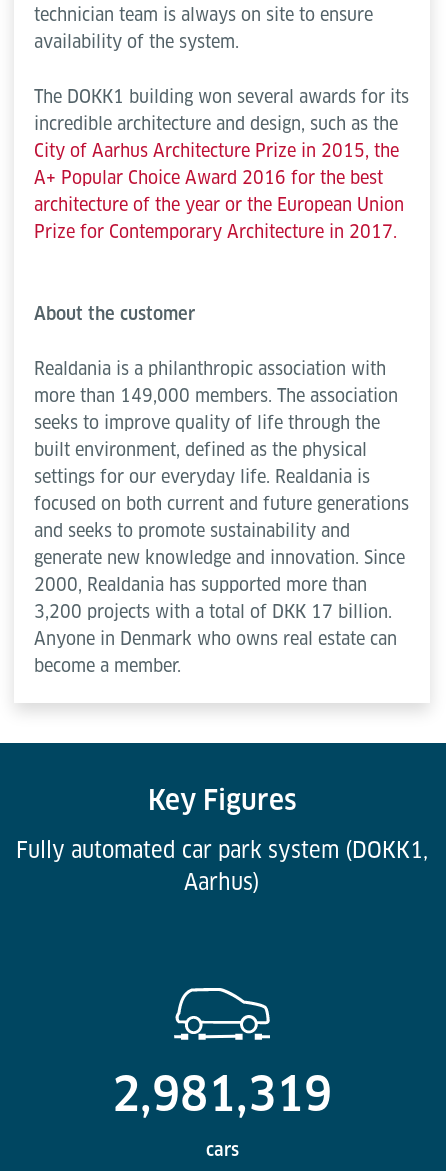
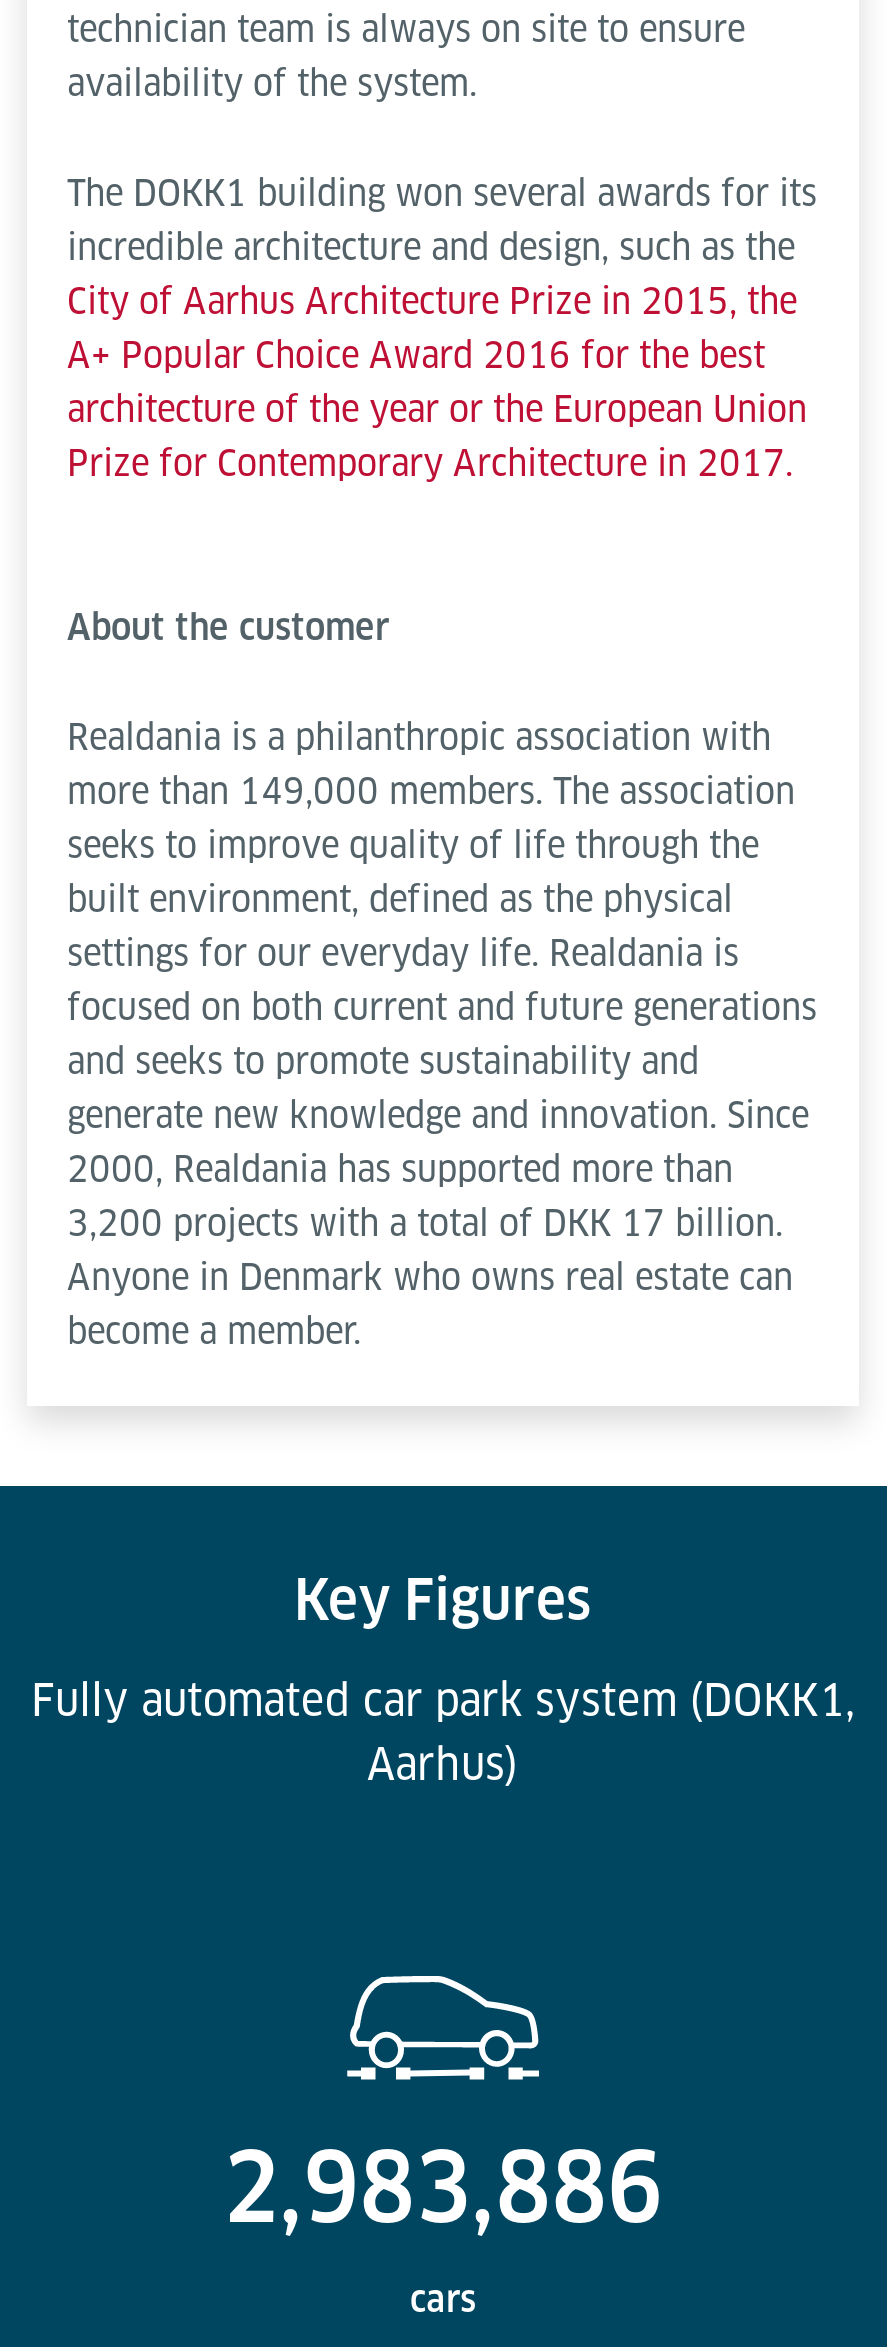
- 2,981,319
+ 2,983,886
